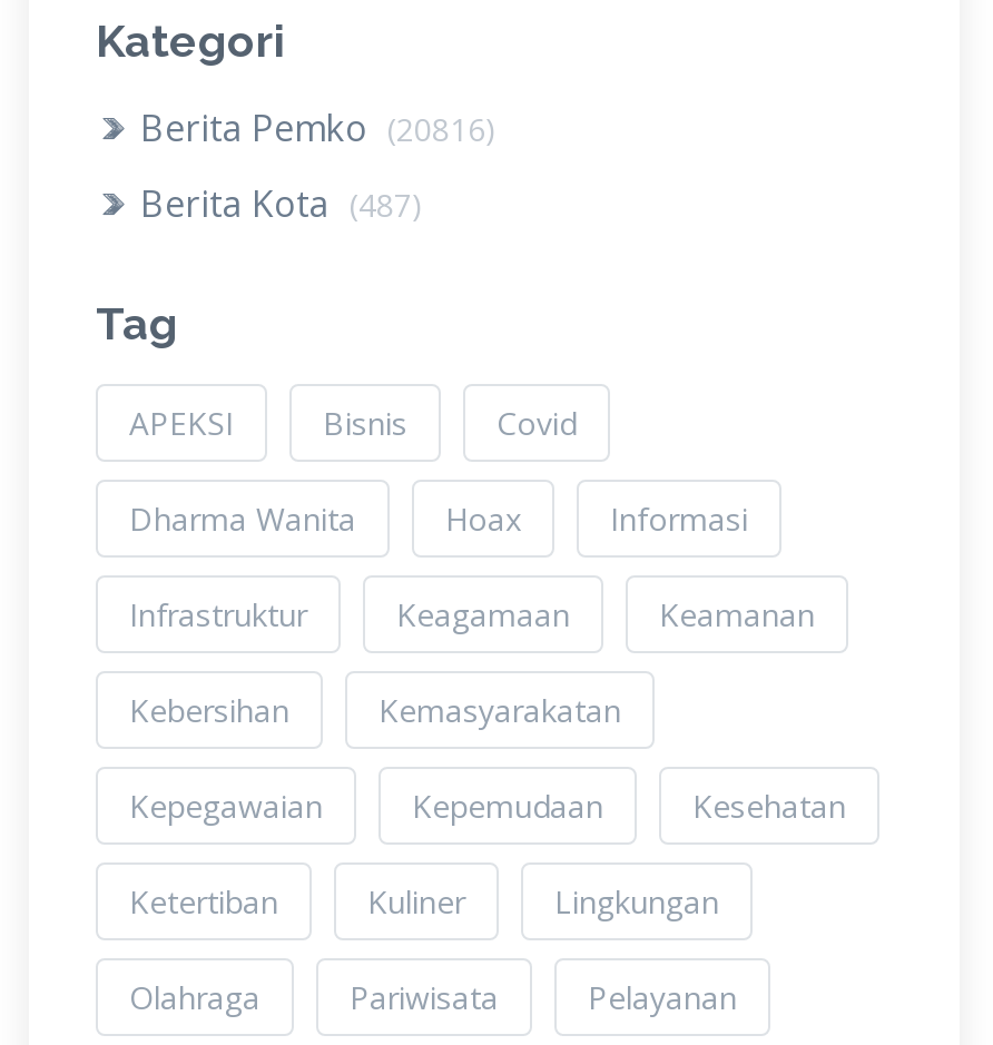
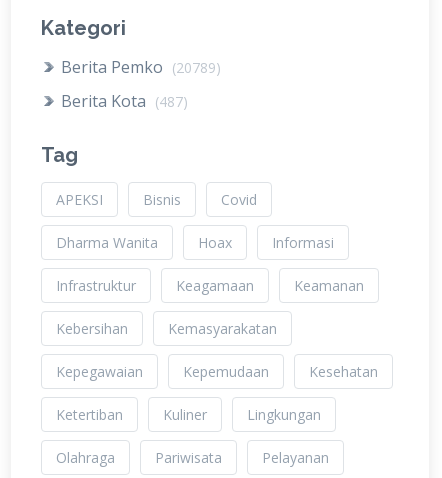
- Berita Pemko (20816)
+ Berita Pemko (20789)
